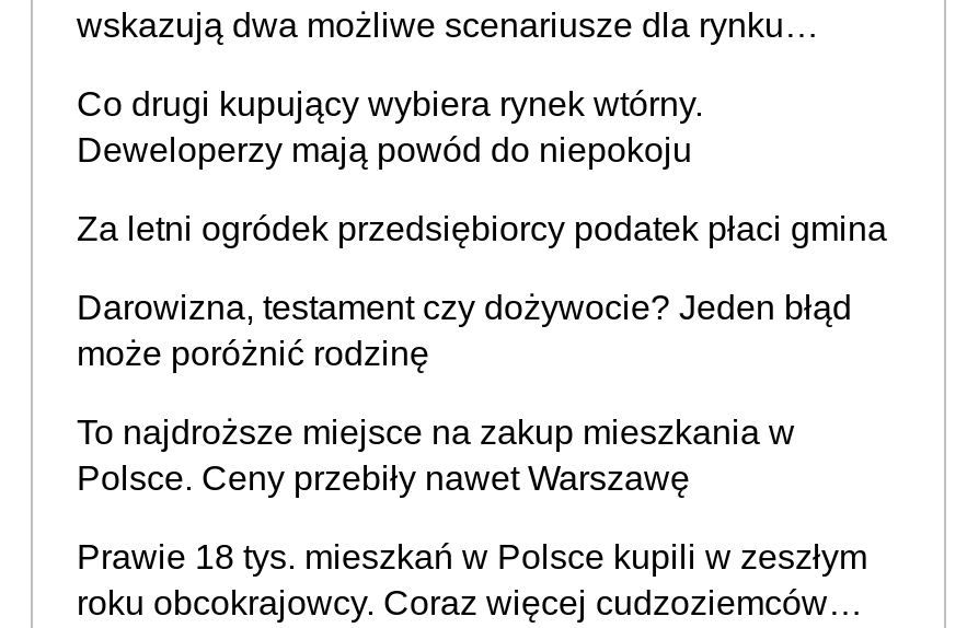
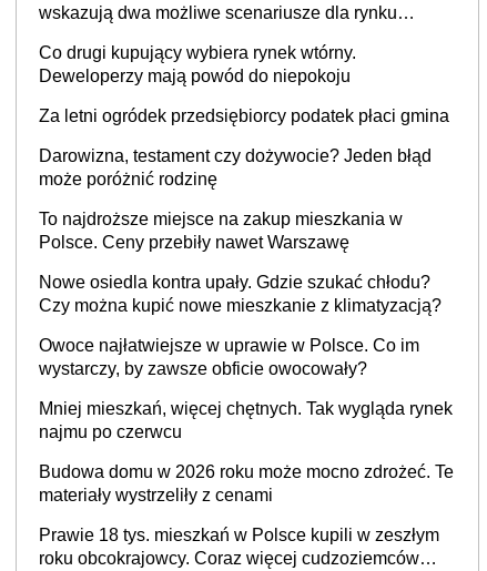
+ Nowe osiedla kontra upały. Gdzie szukać chłodu?
+ Czy można kupić nowe mieszkanie z klimatyzacją?
+ Owoce najłatwiejsze w uprawie w Polsce. Co im
+ wystarczy, by zawsze obficie owocowały?
+ Mniej mieszkań, więcej chętnych. Tak wygląda rynek
+ najmu po czerwcu
+ Budowa domu w 2026 roku może mocno zdrożeć. Te
+ materiały wystrzeliły z cenami
